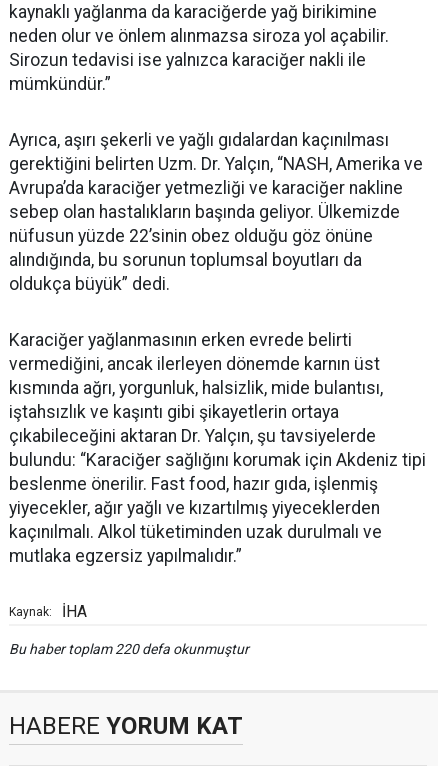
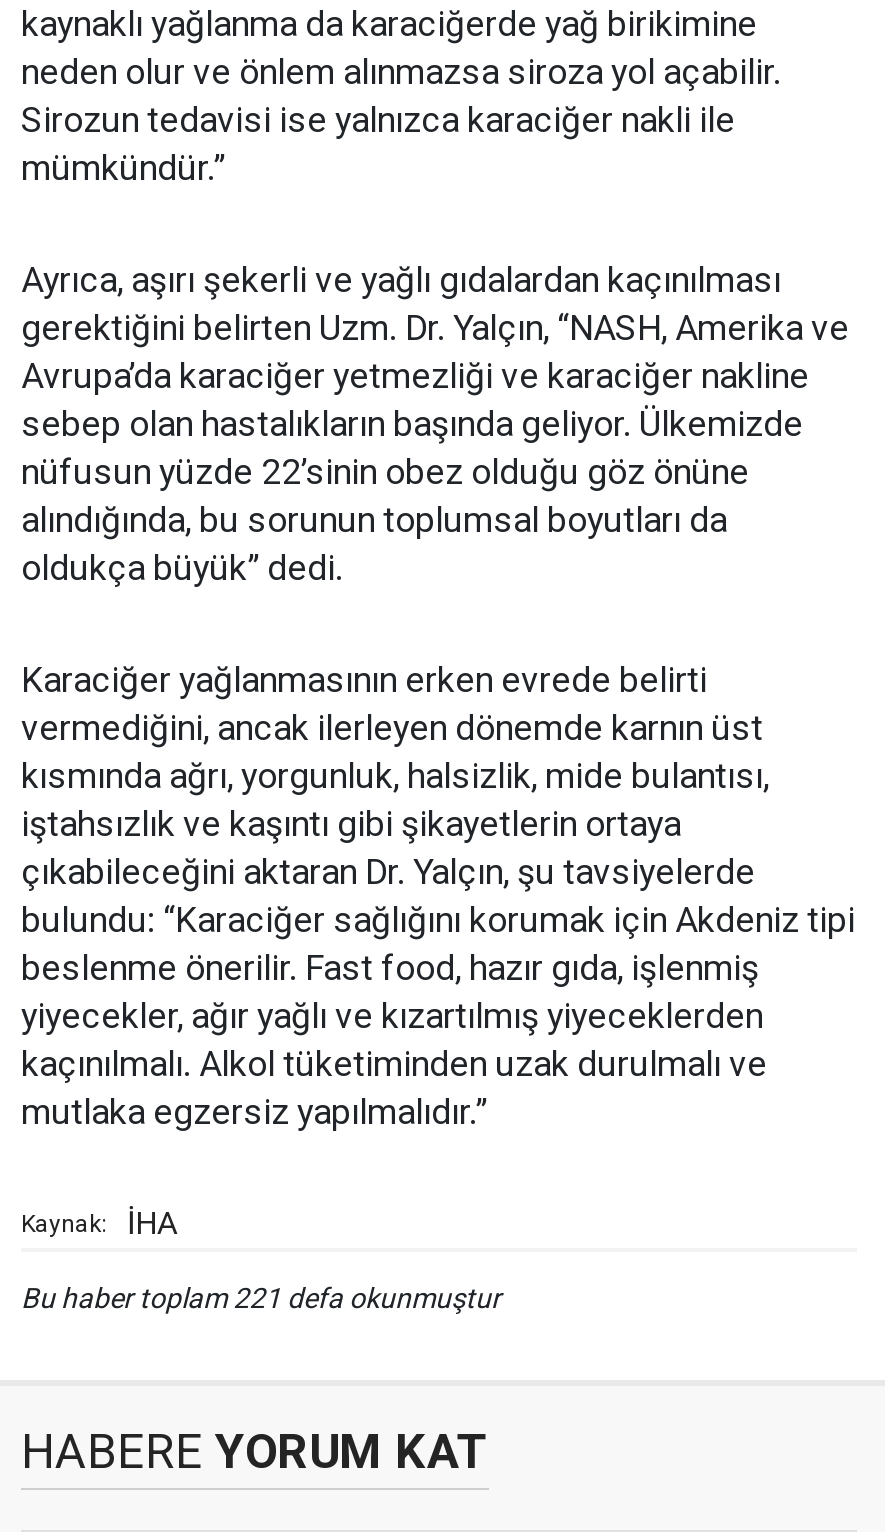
- Bu haber toplam 220 defa okunmuştur
+ Bu haber toplam 221 defa okunmuştur
